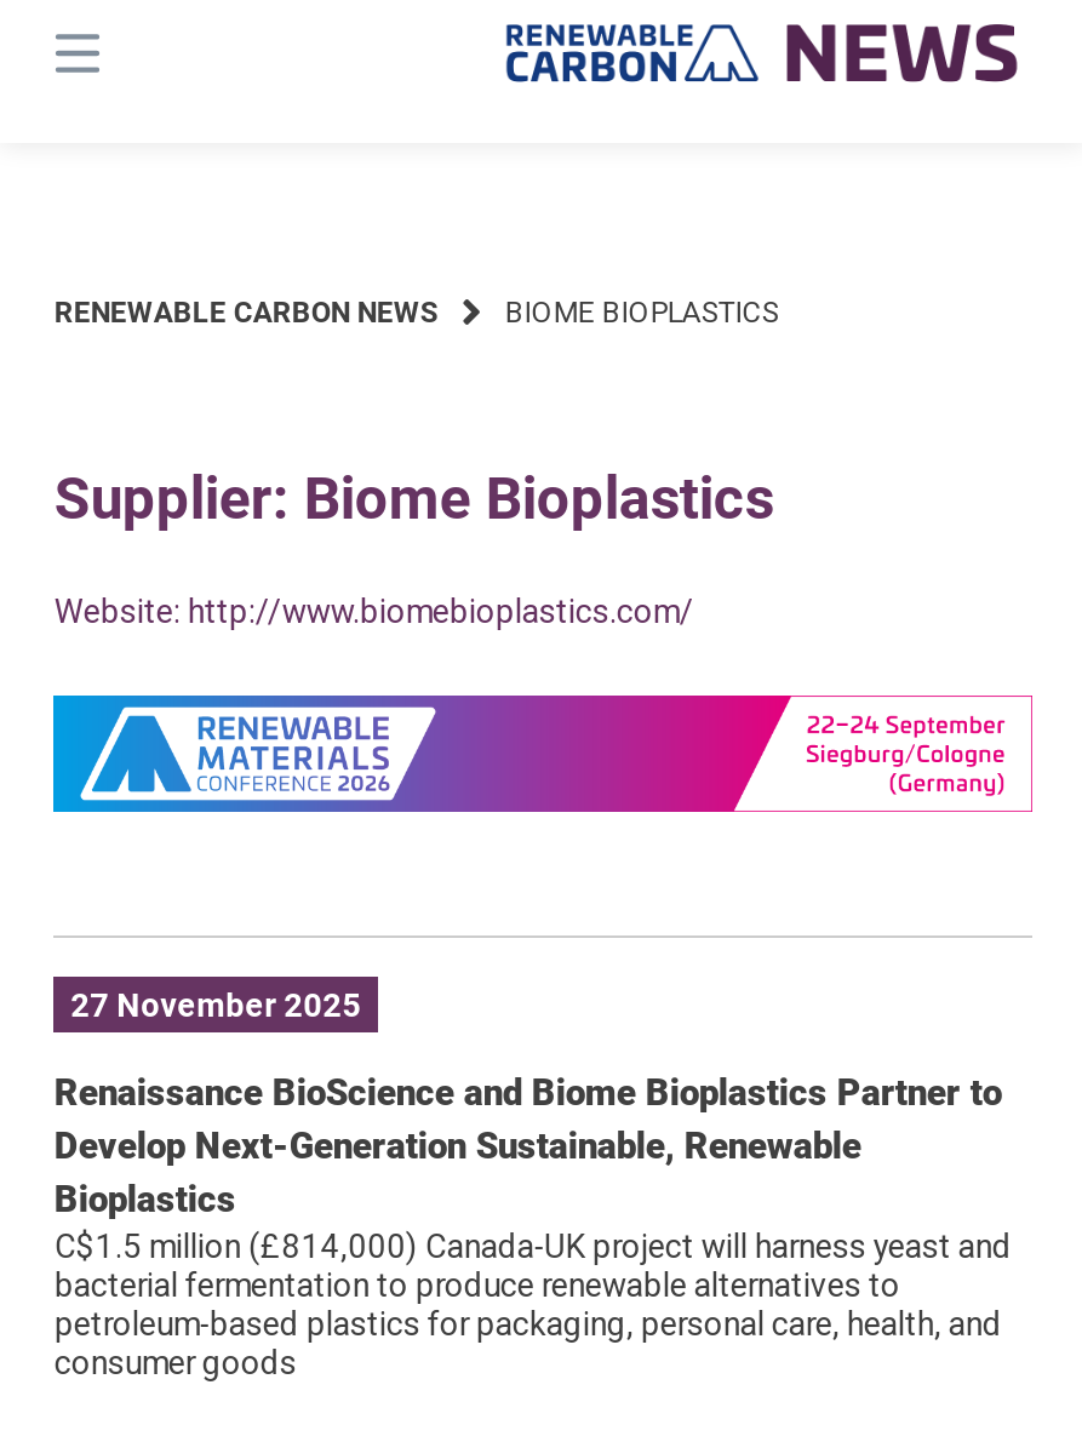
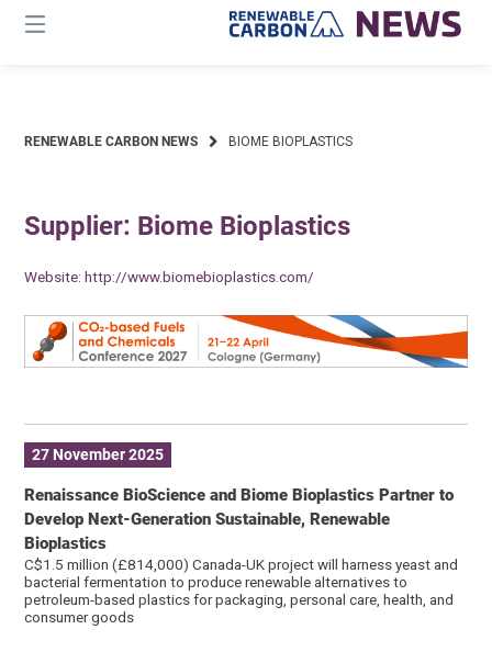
- [image]
+ [image]
